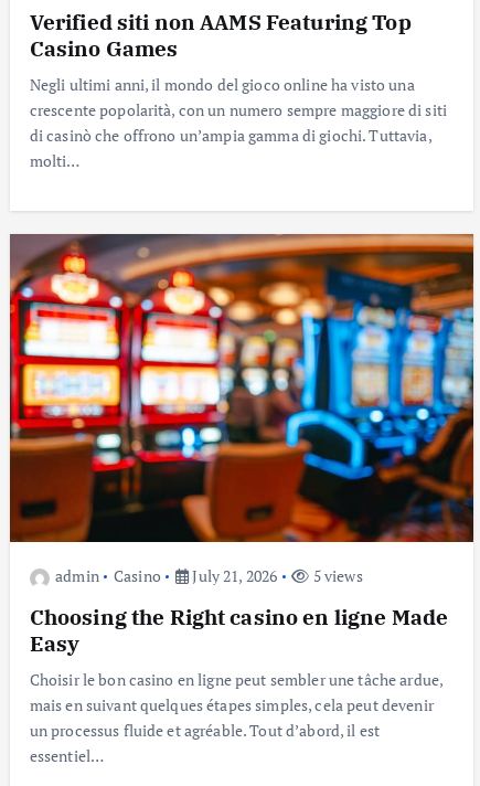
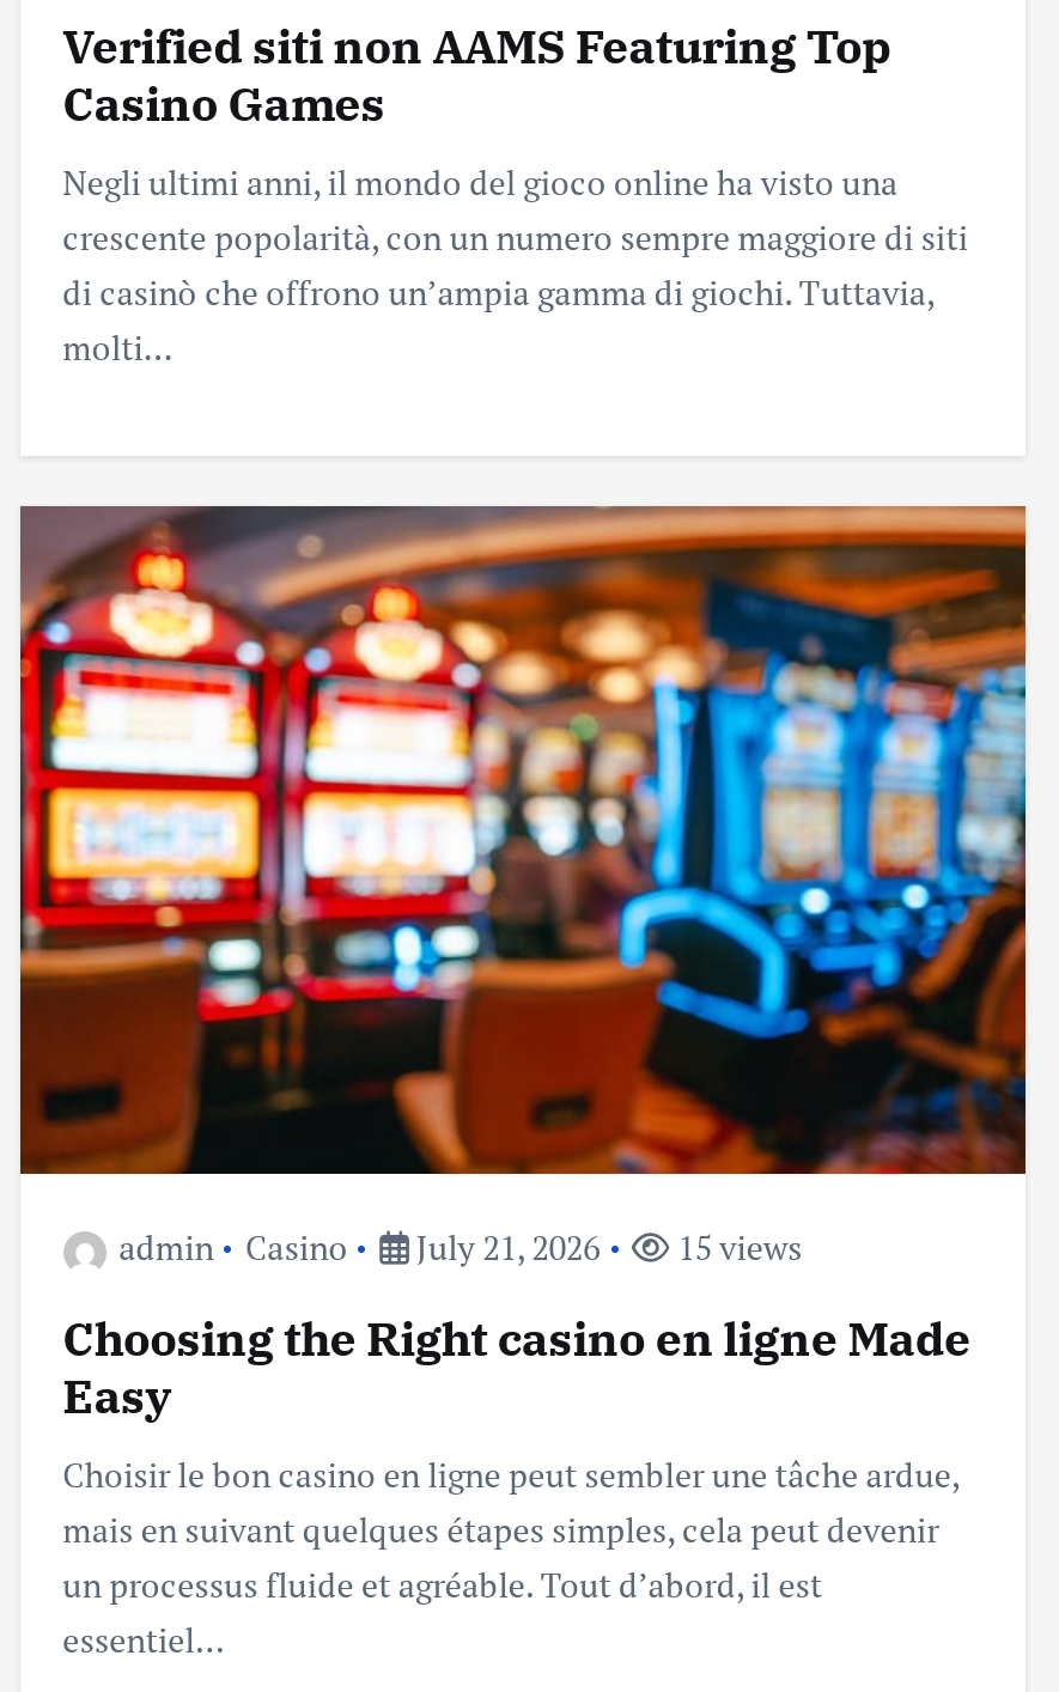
- admin Casino July 21, 2026 5 views
+ admin Casino July 21, 2026 15 views
